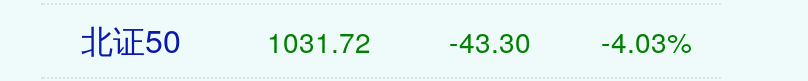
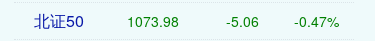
- 1031.72
+ 1073.98

- -43.30
+ -5.06

- -4.03%
+ -0.47%
